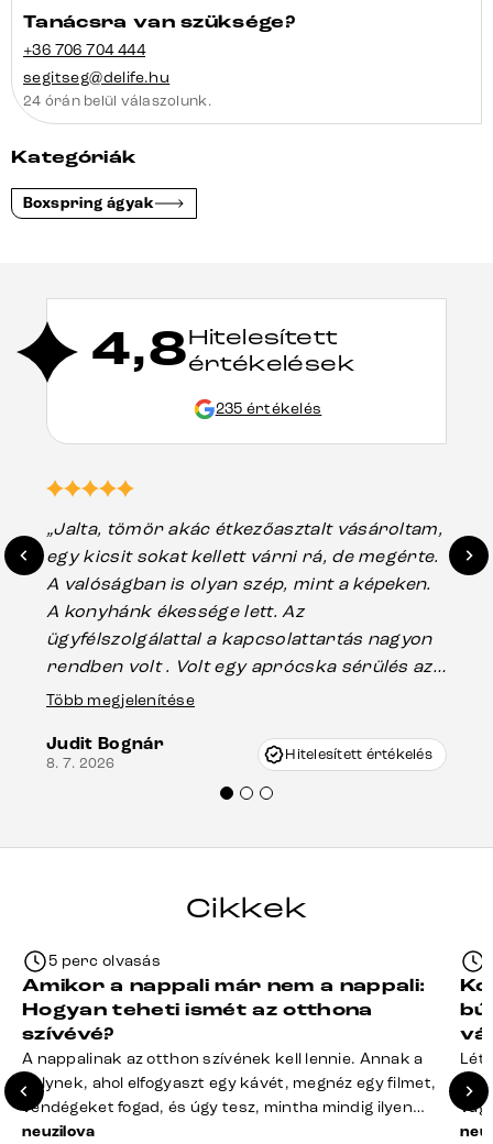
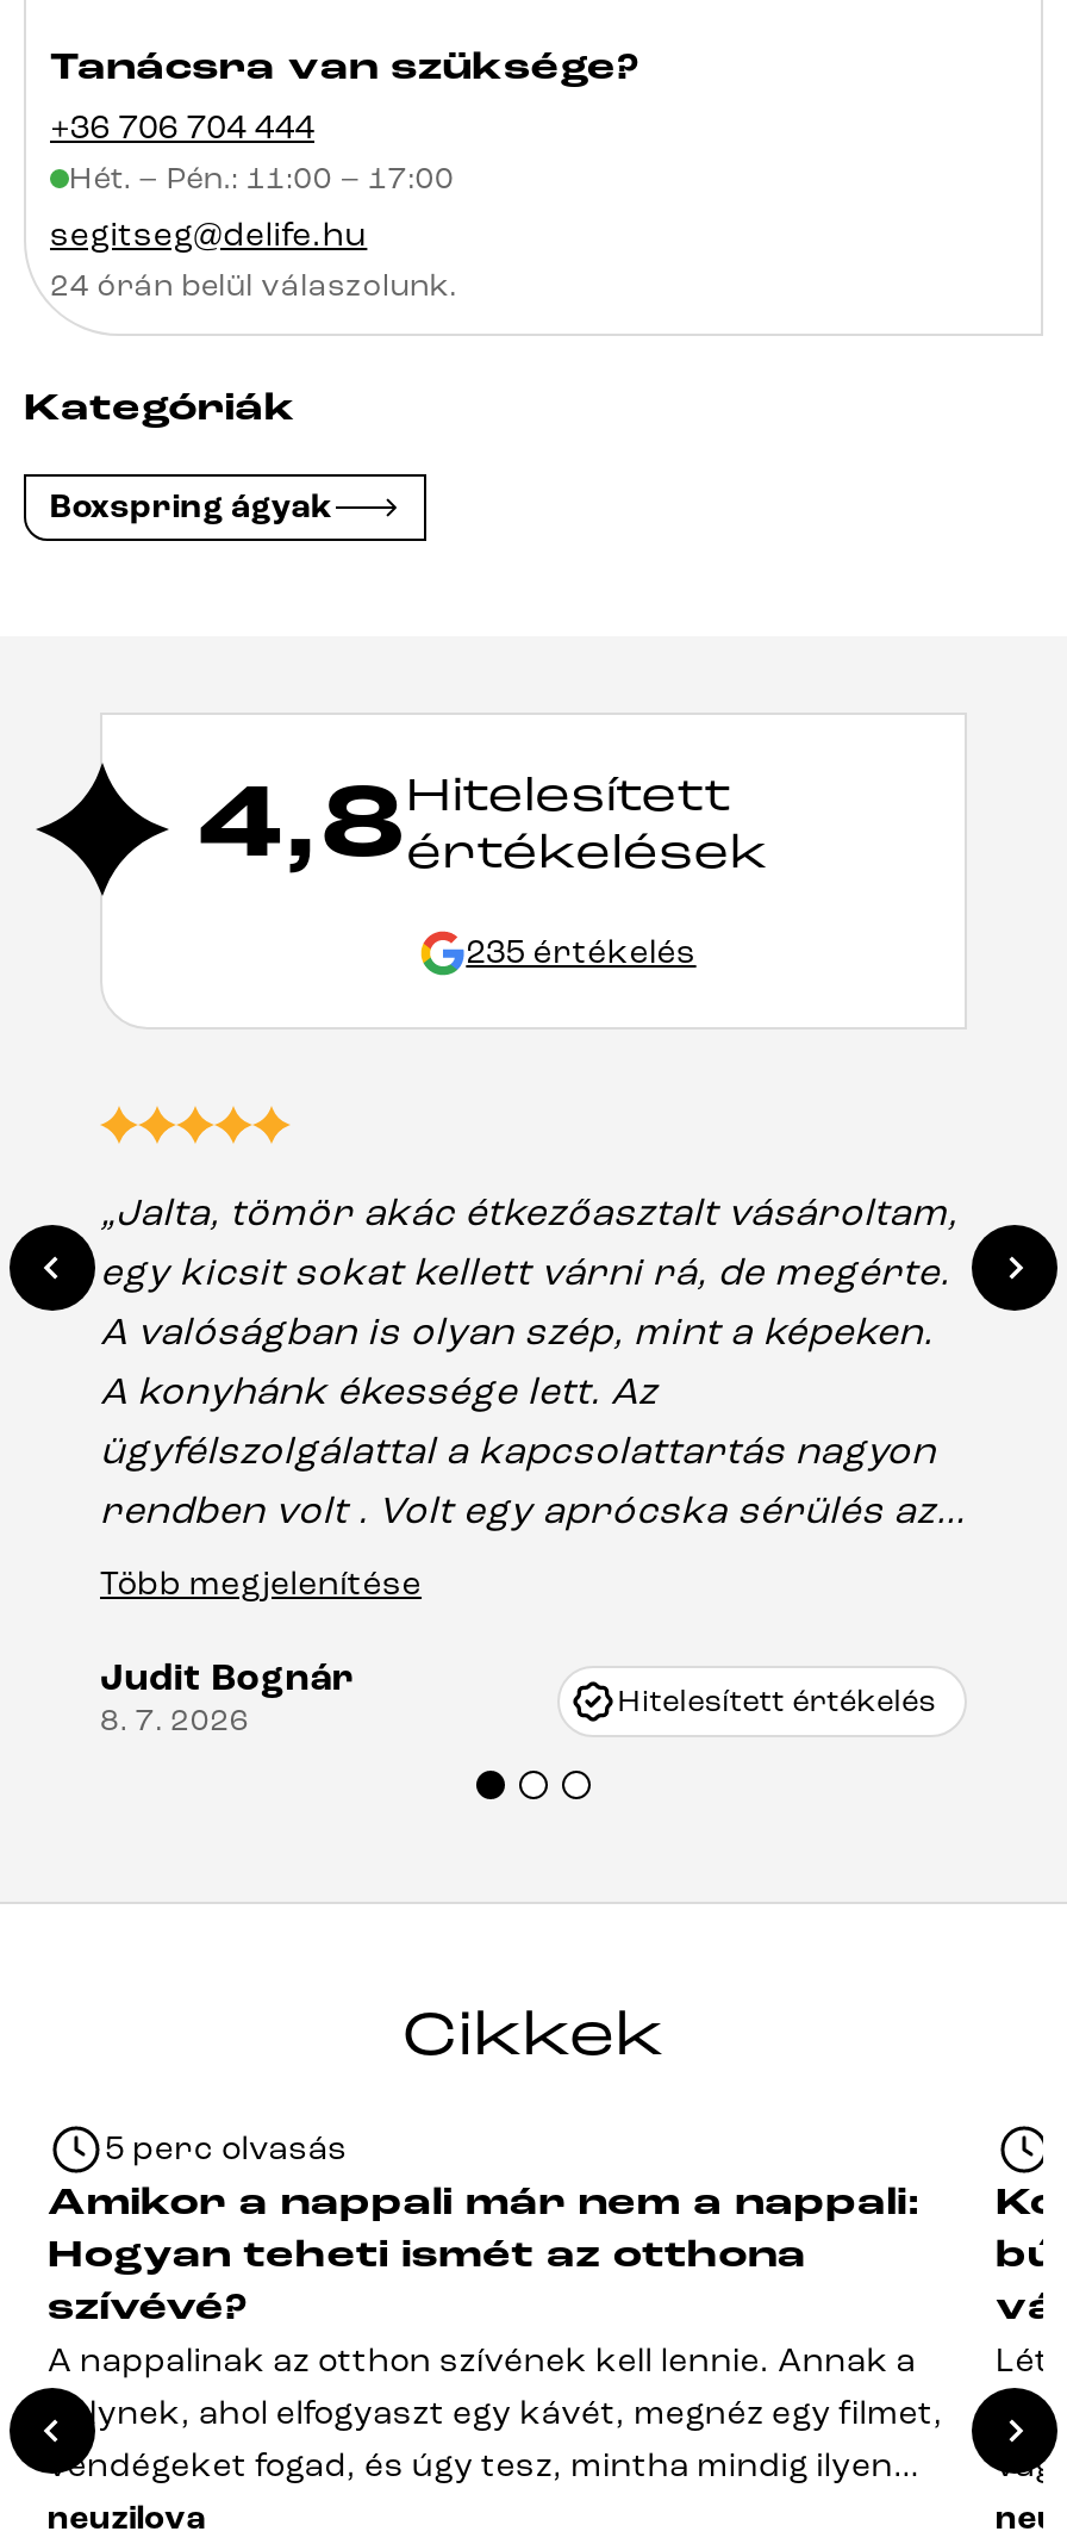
+ Hét. – Pén.: 11:00 – 17:00
